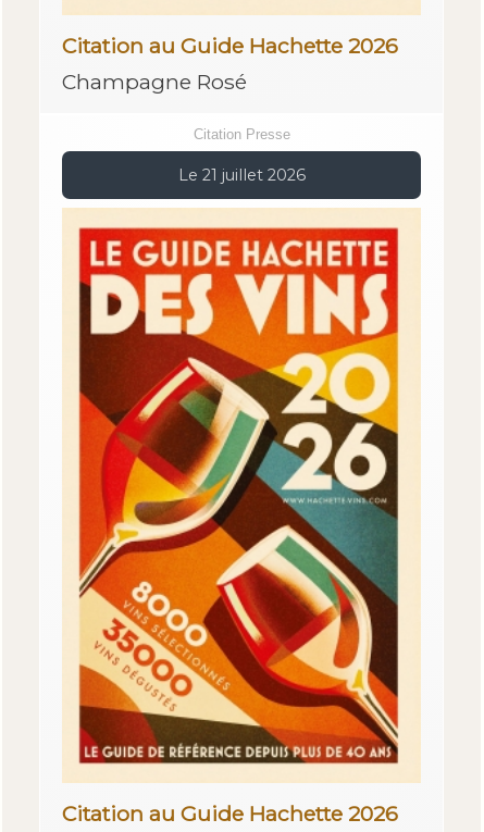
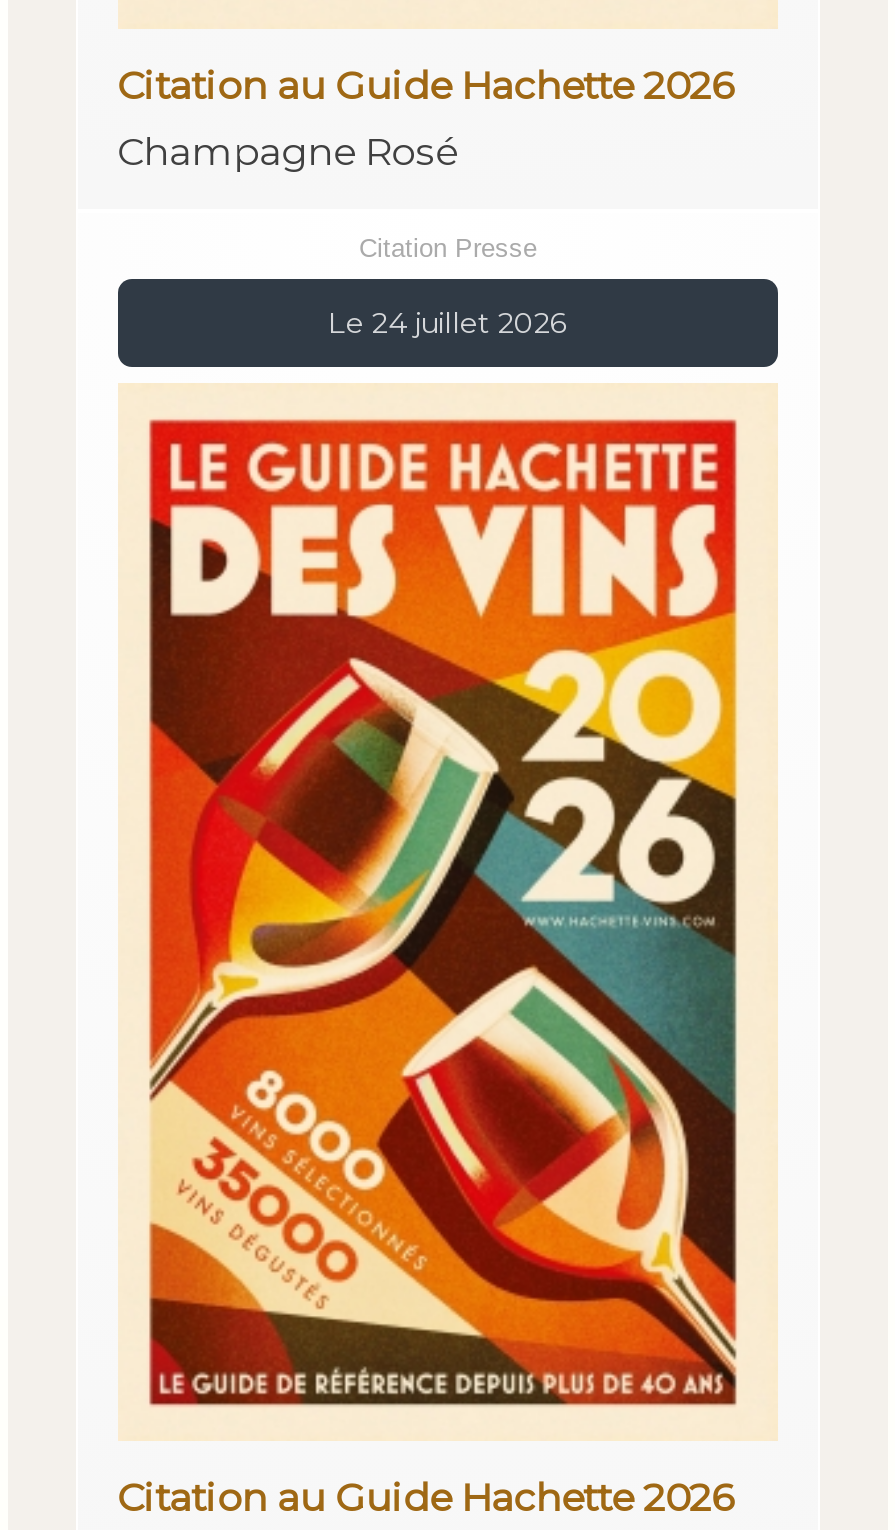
- Le 21 juillet 2026
+ Le 24 juillet 2026
